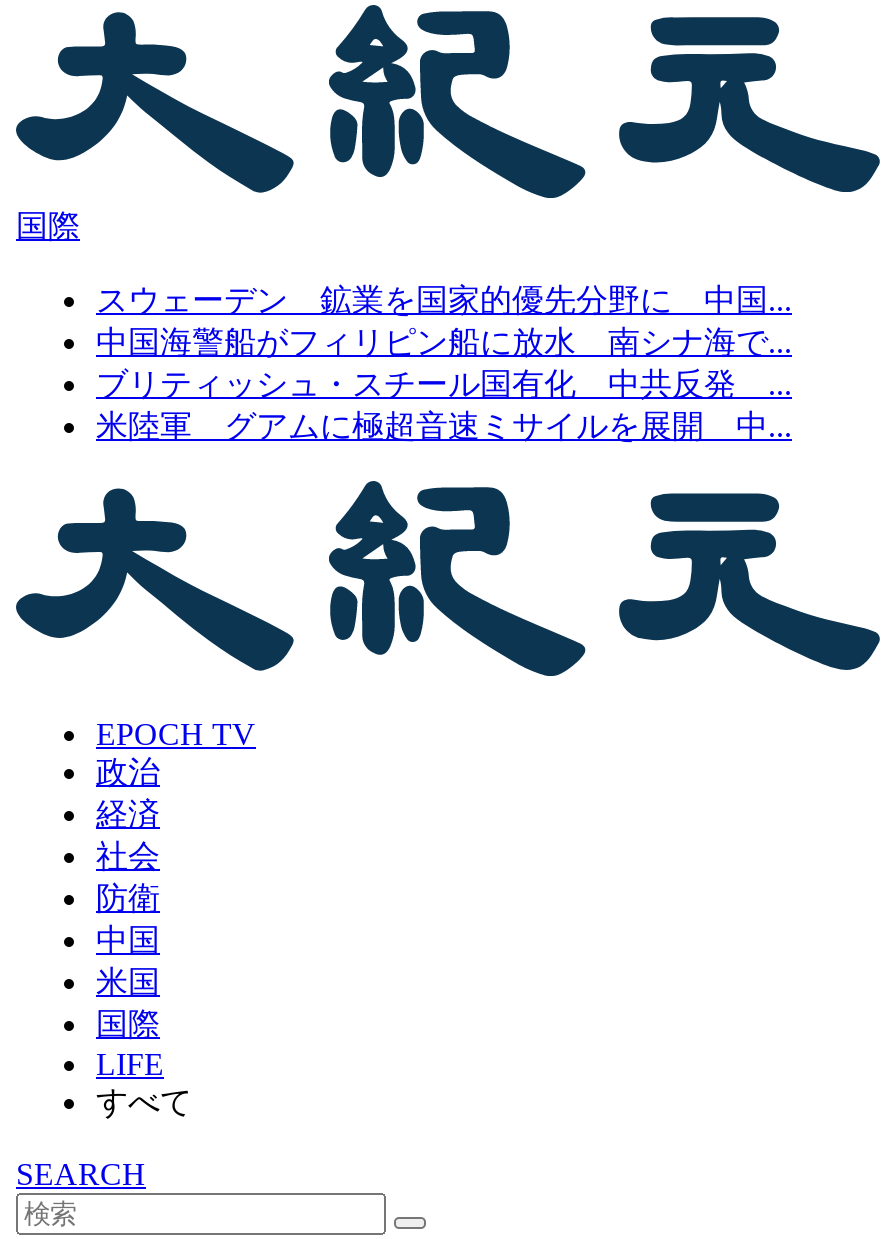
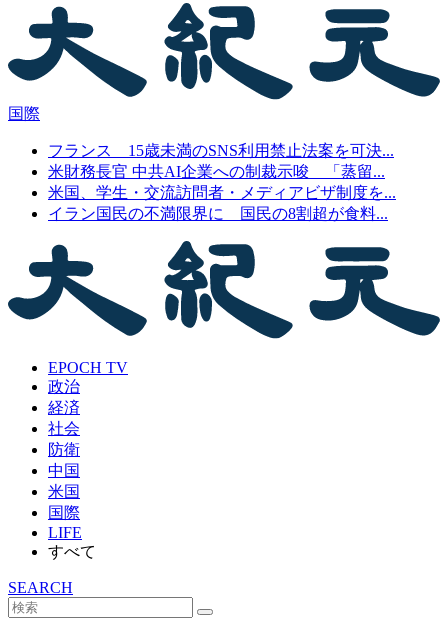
- スウェーデン 鉱業を国家的優先分野に 中国...
- 中国海警船がフィリピン船に放水 南シナ海で...
- ブリティッシュ・スチール国有化 中共反発 ...
- 米陸軍 グアムに極超音速ミサイルを展開 中...
+ フランス 15歳未満のSNS利用禁止法案を可決...
+ 米財務長官 中共AI企業への制裁示唆 「蒸留...
+ 米国、学生・交流訪問者・メディアビザ制度を...
+ イラン国民の不満限界に 国民の8割超が食料...
